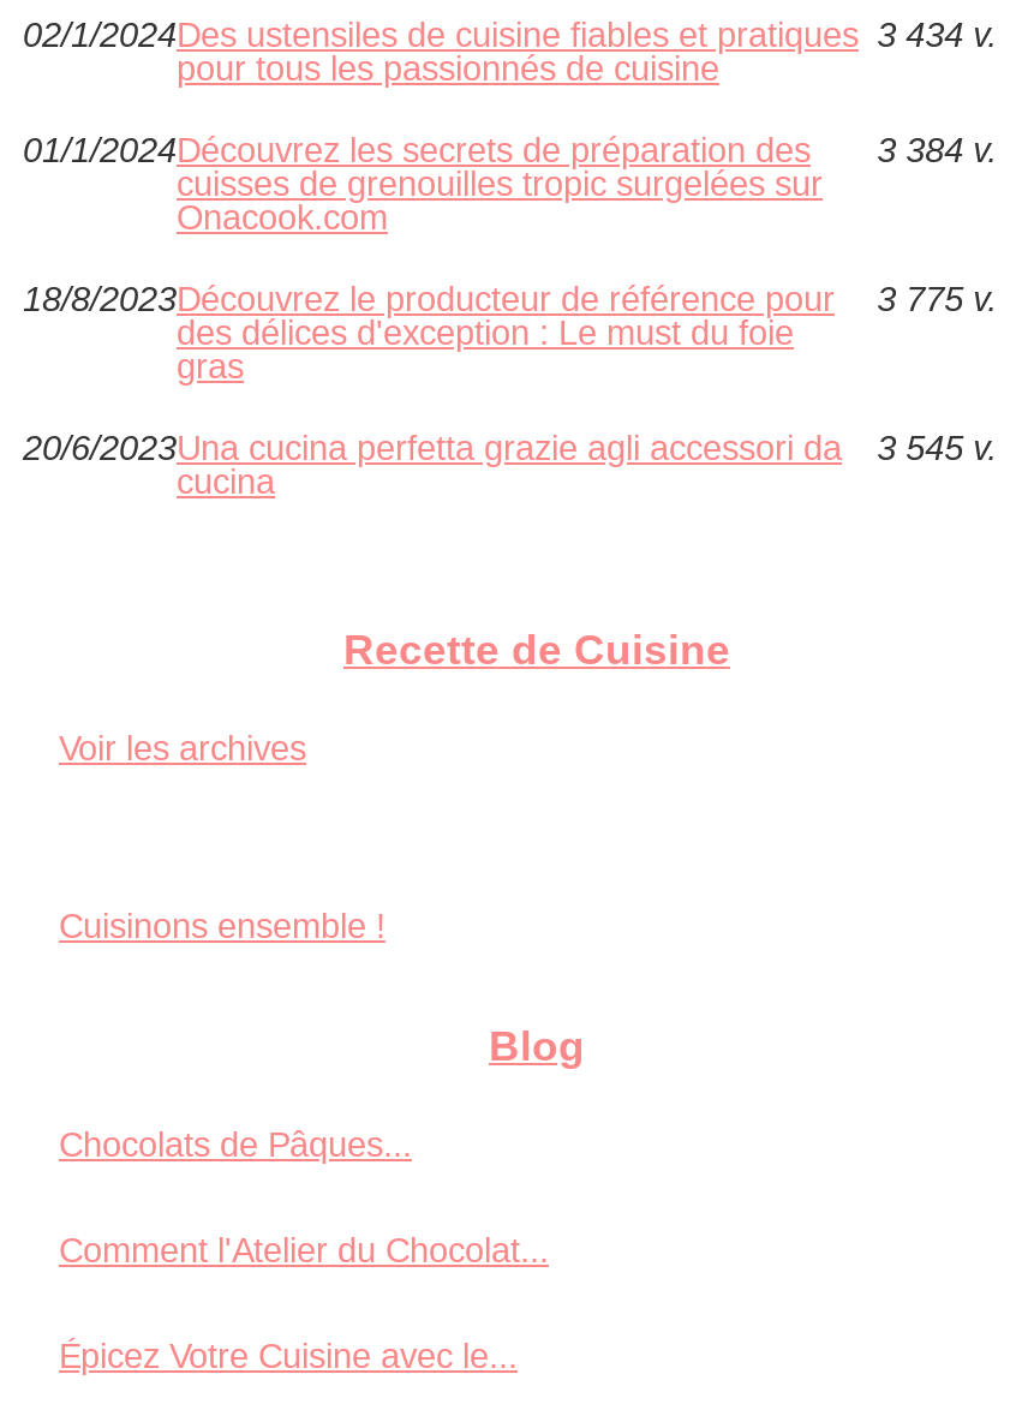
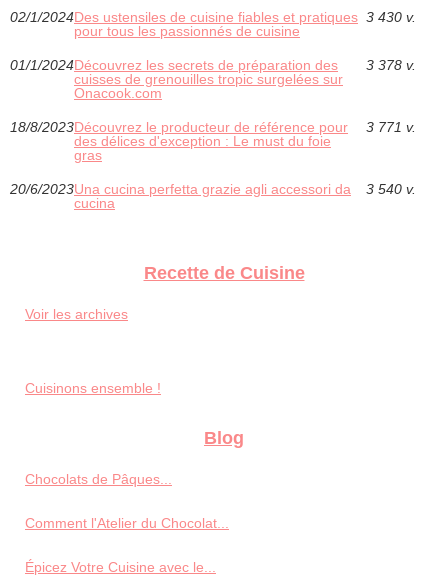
- 02/1/2024Des ustensiles de cuisine fiables et pratiques 3 434 v.
+ 02/1/2024Des ustensiles de cuisine fiables et pratiques 3 430 v.

- 01/1/2024Découvrez les secrets de préparation des 3 384 v.
+ 01/1/2024Découvrez les secrets de préparation des 3 378 v.

- 18/8/2023Découvrez le producteur de référence pour 3 775 v.
+ 18/8/2023Découvrez le producteur de référence pour 3 771 v.

- 20/6/2023 Una cucina perfetta grazie agli accessori da 3 545 v.
+ 20/6/2023 Una cucina perfetta grazie agli accessori da 3 540 v.
